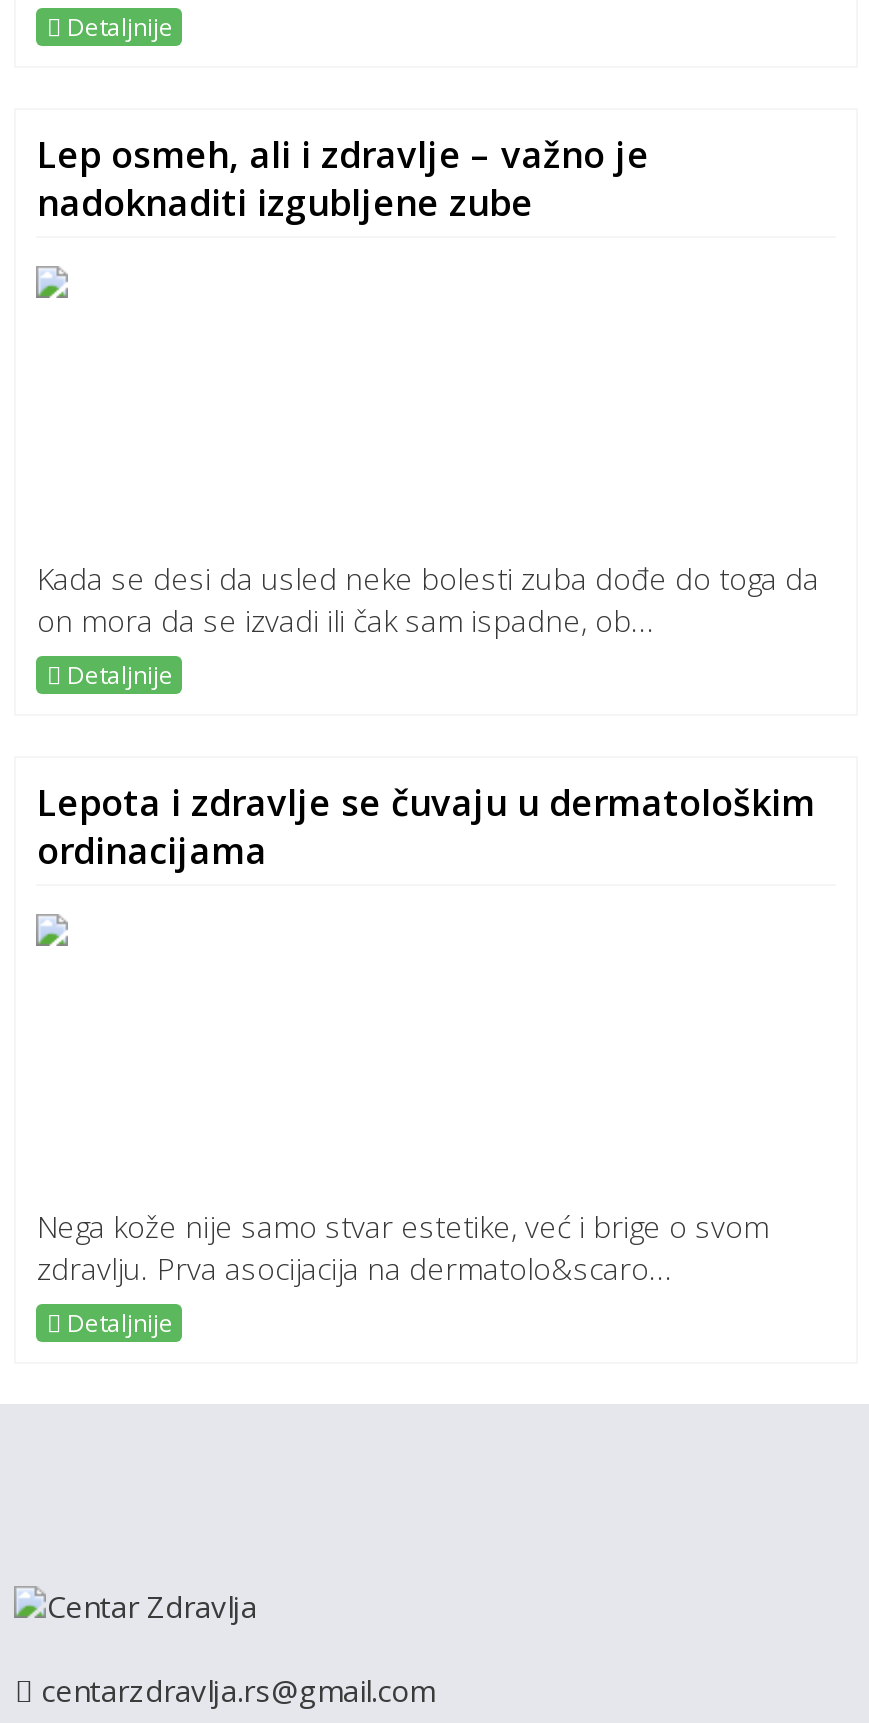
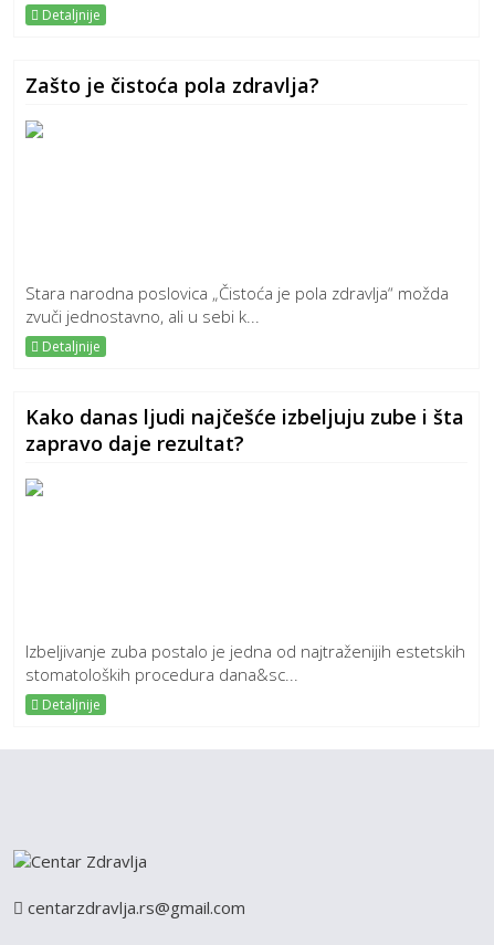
- Lep osmeh, ali i zdravlje – važno je
- nadoknaditi izgubljene zube
+ Zašto je čistoća pola zdravlja?

- Kada se desi da usled neke bolesti zuba dođe do toga da
- on mora da se izvadi ili čak sam ispadne, ob...
+ Stara narodna poslovica „Čistoća je pola zdravlja“ možda
+ zvuči jednostavno, ali u sebi k...

- Lepota i zdravlje se čuvaju u dermatološkim
- ordinacijama
+ Kako danas ljudi najčešće izbeljuju zube i šta
+ zapravo daje rezultat?

- Nega kože nije samo stvar estetike, već i brige o svom
- zdravlju. Prva asocijacija na dermatolo&scaro...
+ Izbeljivanje zuba postalo je jedna od najtraženijih estetskih
+ stomatoloških procedura dana&sc...
